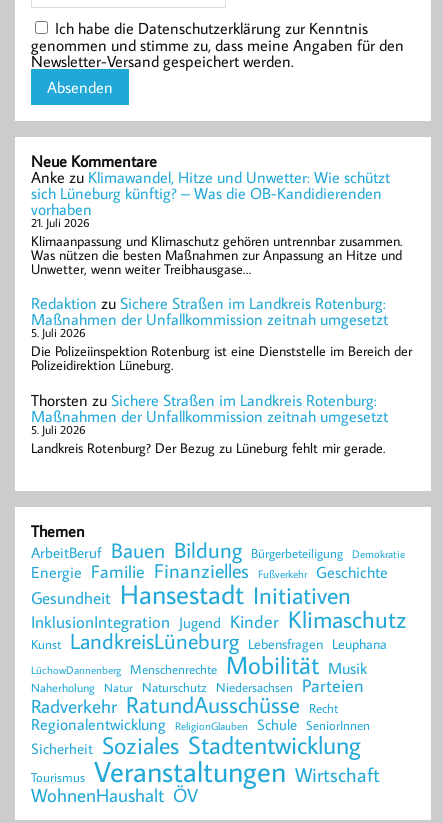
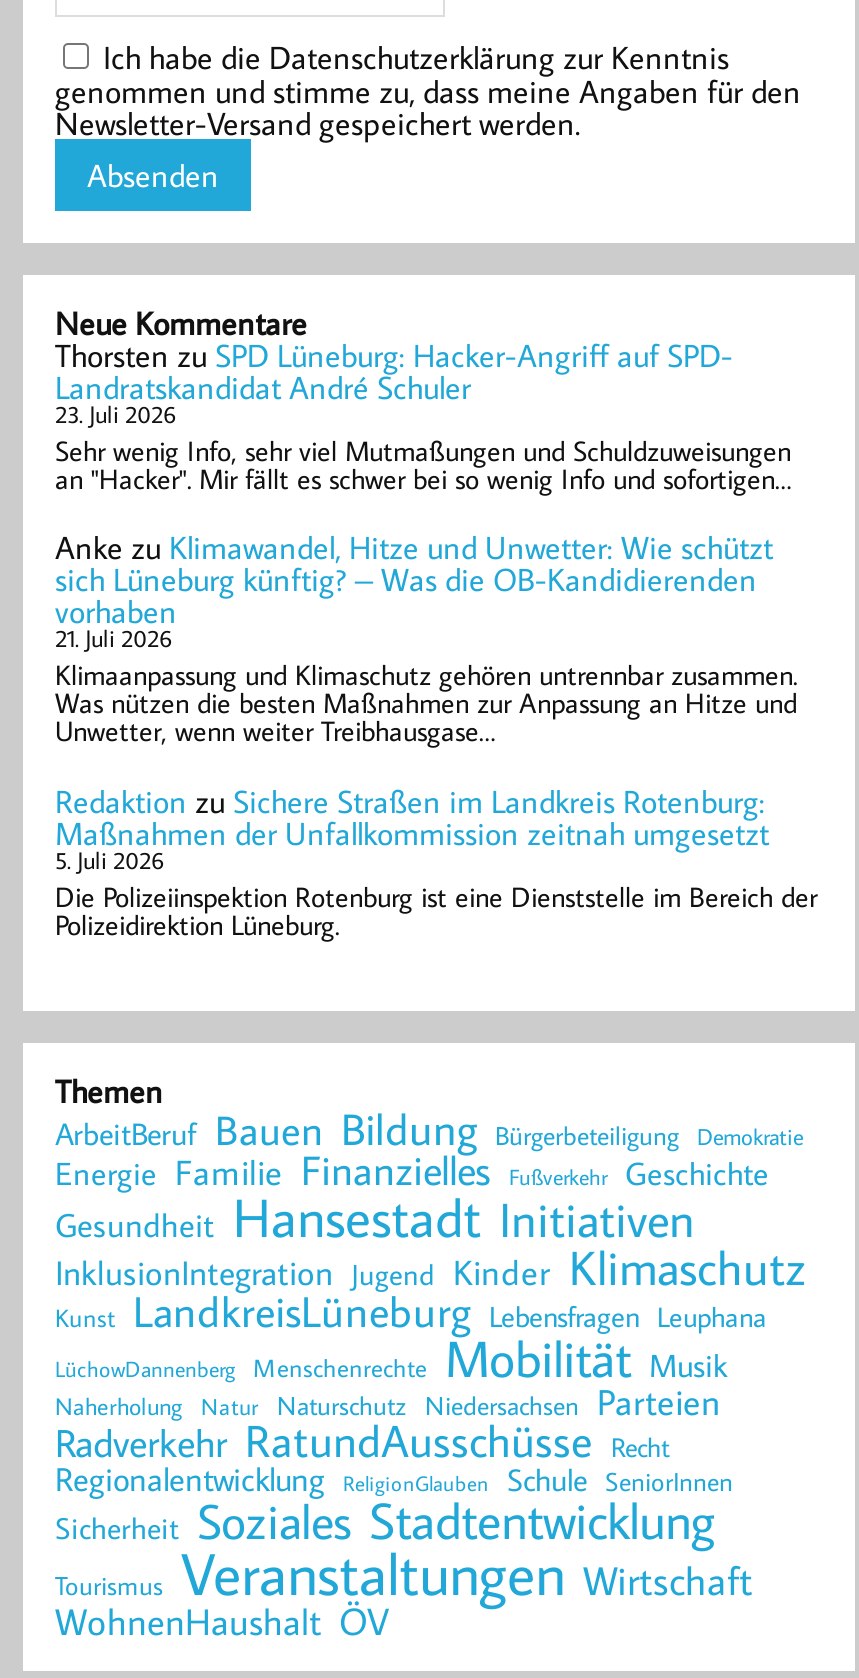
+ ThorstenzuSPD Lüneburg: Hacker-Angriff auf SPD-
+ Landratskandidat André Schuler
+ 23. Juli 2026
+ Sehr wenig Info, sehr viel Mutmaßungen und Schuldzuweisungen
+ an "Hacker". Mir fällt es schwer bei so wenig Info und sofortigen…

moved down: Anke zu Klimawandel, Hitze und Unwetter: Wie schützt | sich Lüneburg künftig? – Was die OB-Kandidierenden | vorhaben | ... | Die Polizeiinspektion Rotenburg ist eine Dienststelle im Bereich der | Polizeidirektion Lüneburg.

- Thorsten zu Sichere Straßen im Landkreis Rotenburg:
- Maßnahmen der Unfallkommission zeitnah umgesetzt
- 5. Juli 2026
- Landkreis Rotenburg? Der Bezug zu Lüneburg fehlt mir gerade.
